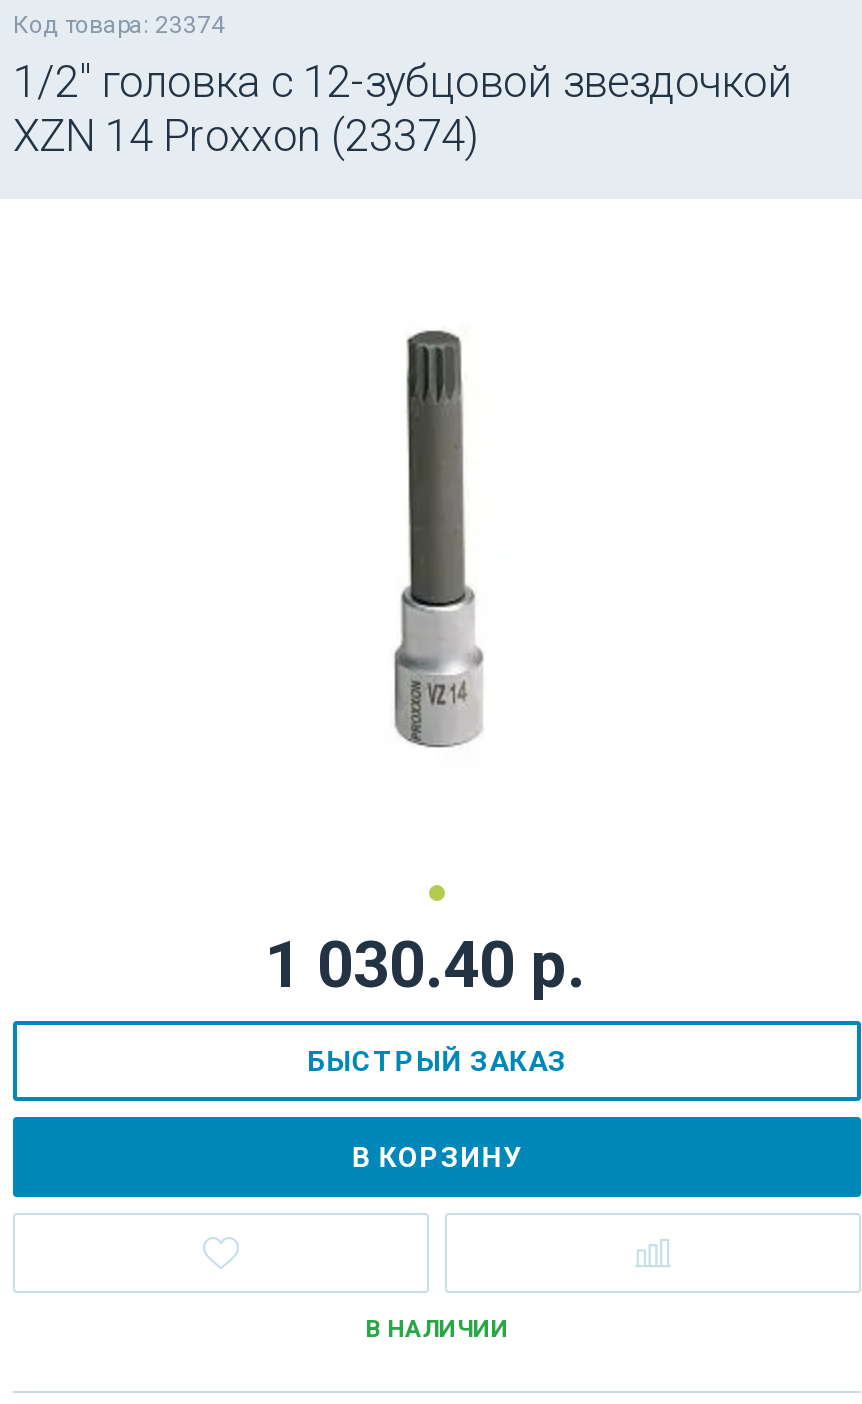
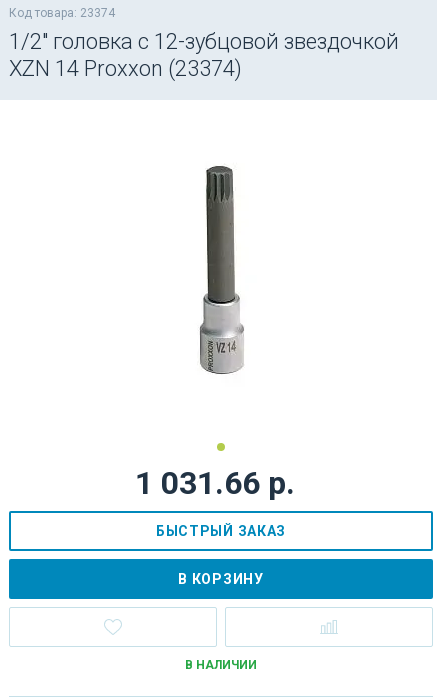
- 1 030.40 р.
+ 1 031.66 р.
